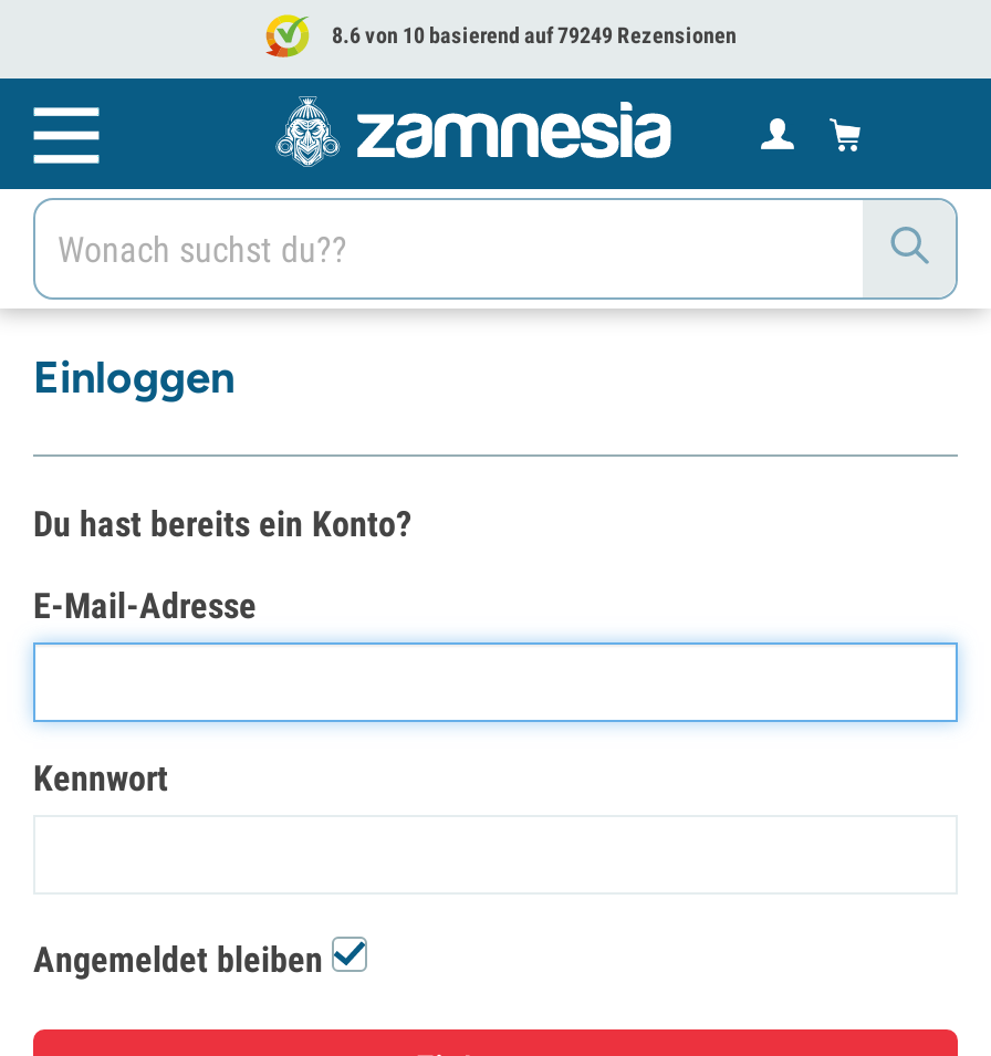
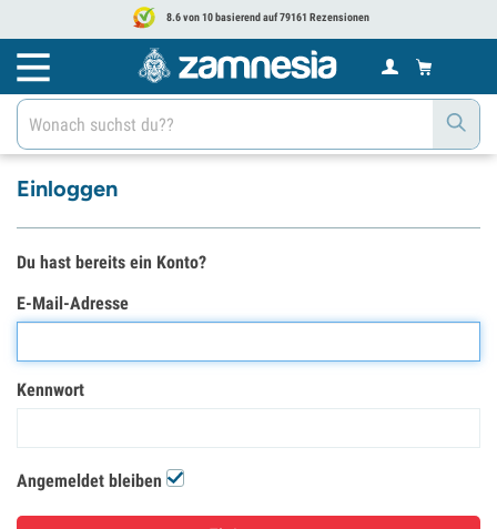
- 8.6 von 10 basierend auf 79249 Rezensionen
+ 8.6 von 10 basierend auf 79161 Rezensionen
